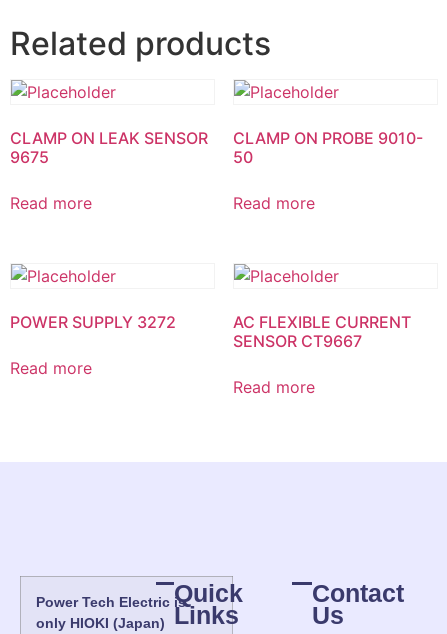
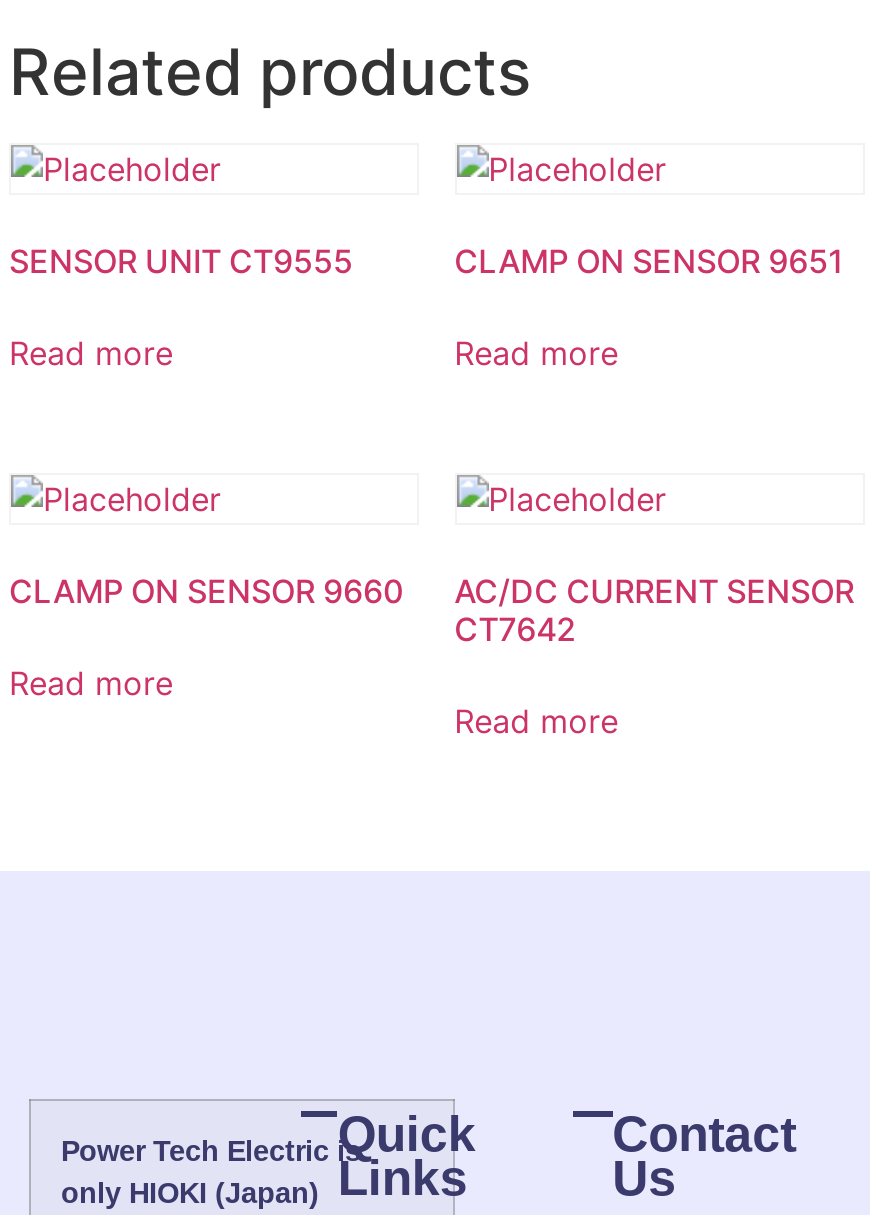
- CLAMP ON LEAK SENSOR
- 9675
+ SENSOR UNIT CT9555

- CLAMP ON PROBE 9010-
- 50
+ CLAMP ON SENSOR 9651

- POWER SUPPLY 3272
+ CLAMP ON SENSOR 9660

- AC FLEXIBLE CURRENT
- SENSOR CT9667
+ AC/DC CURRENT SENSOR
+ CT7642
